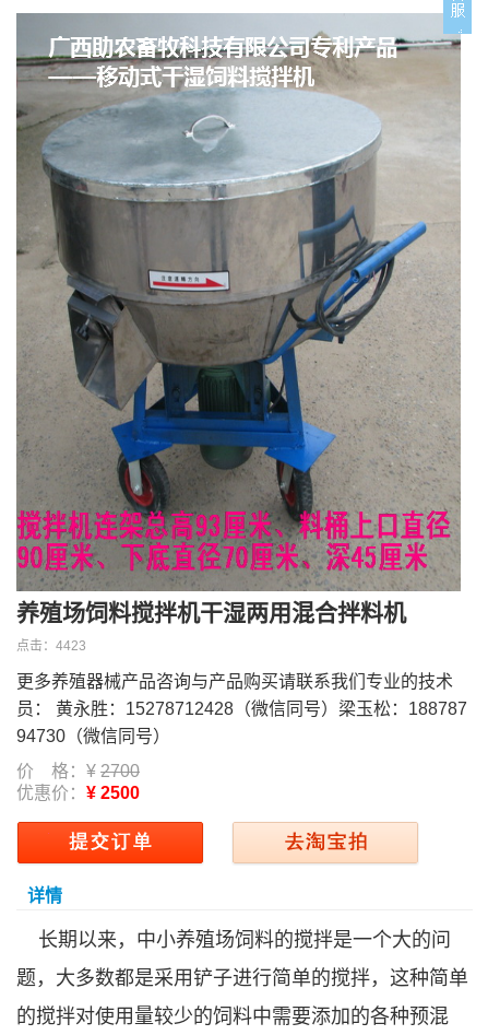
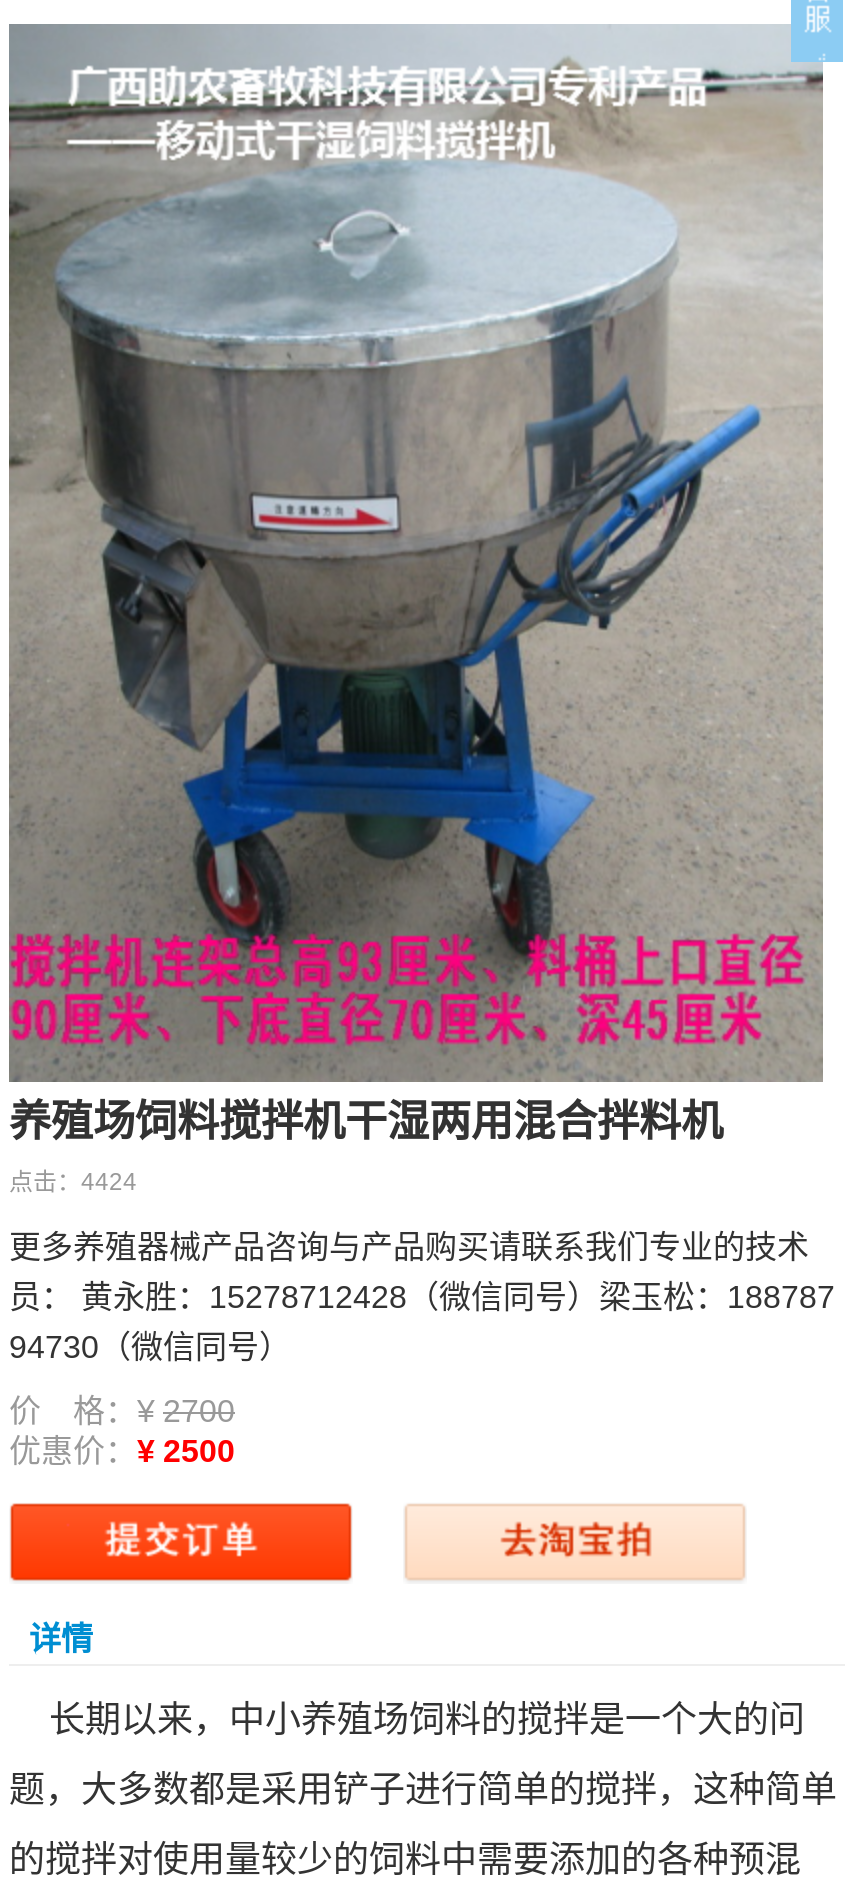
- 点击：4423
+ 点击：4424
